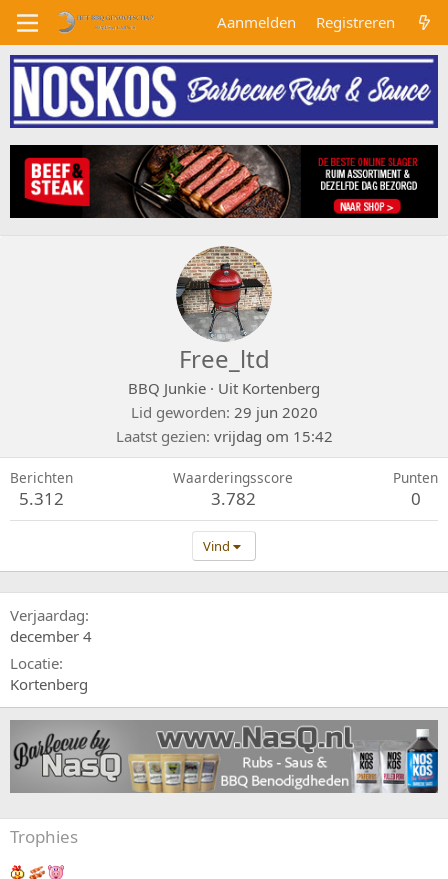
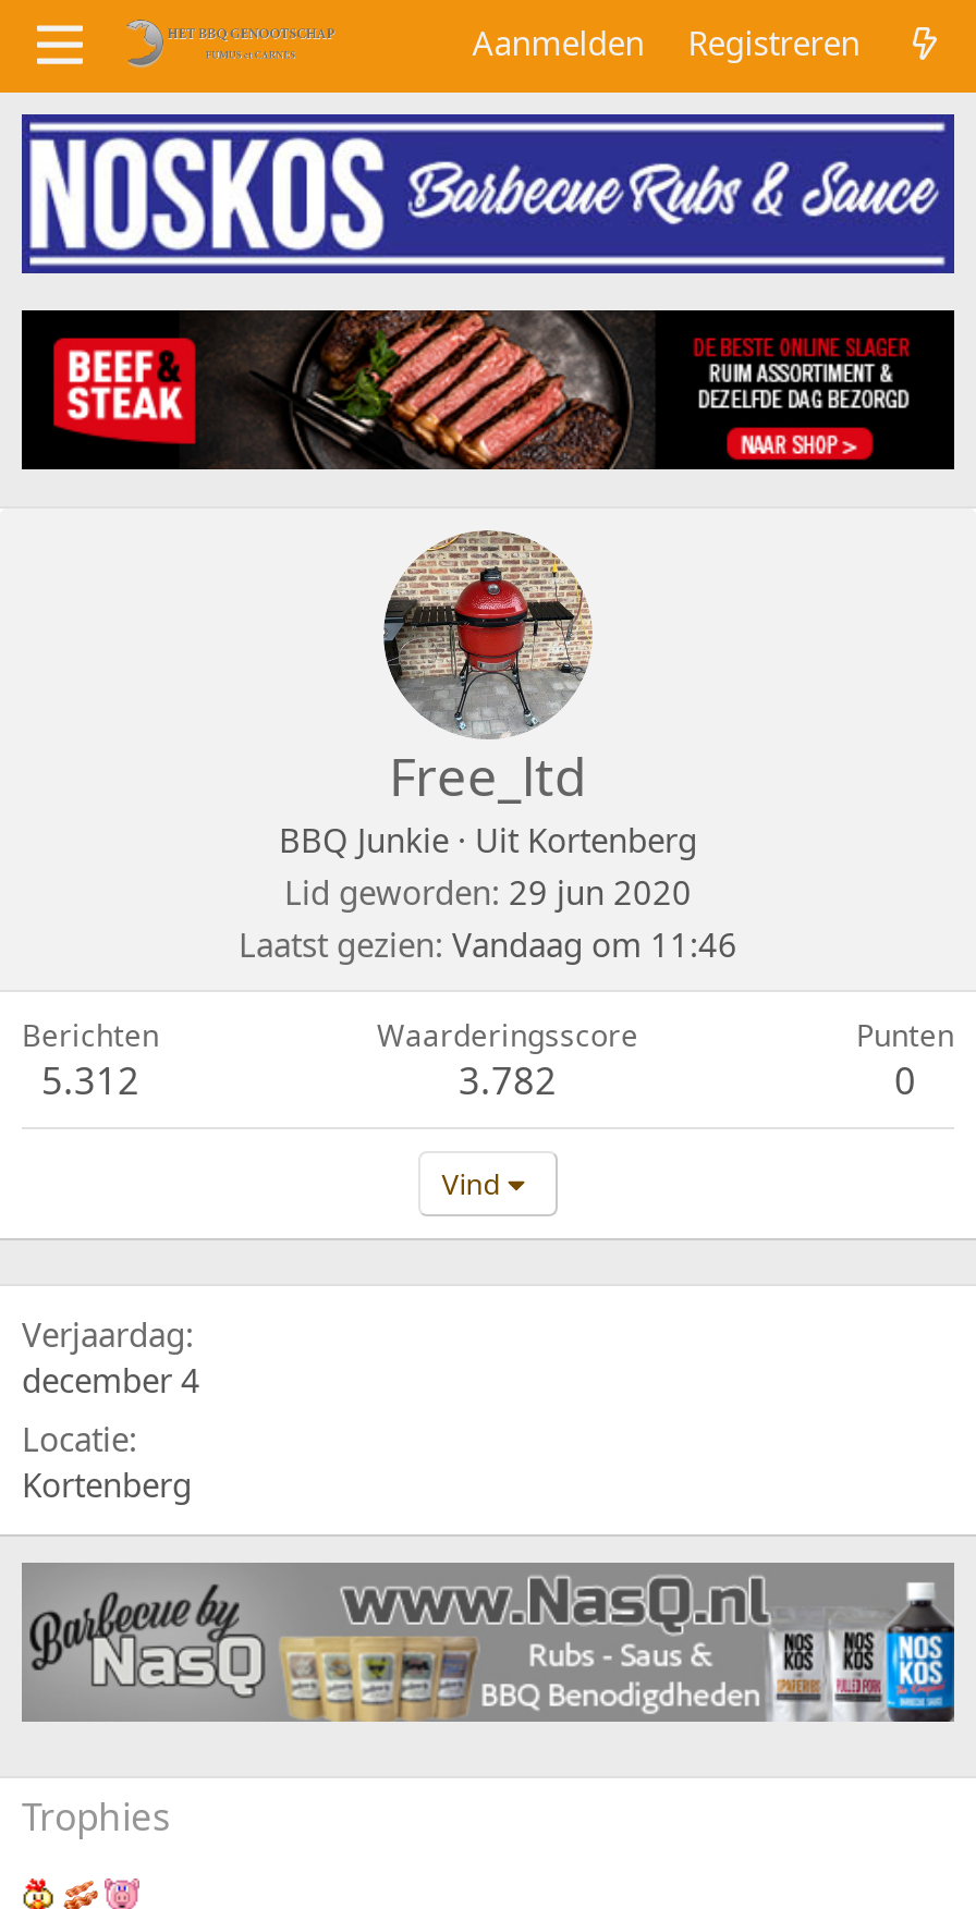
- Laatst gezien vrijdag om 15:42
+ Laatst gezien Vandaag om 11:46
